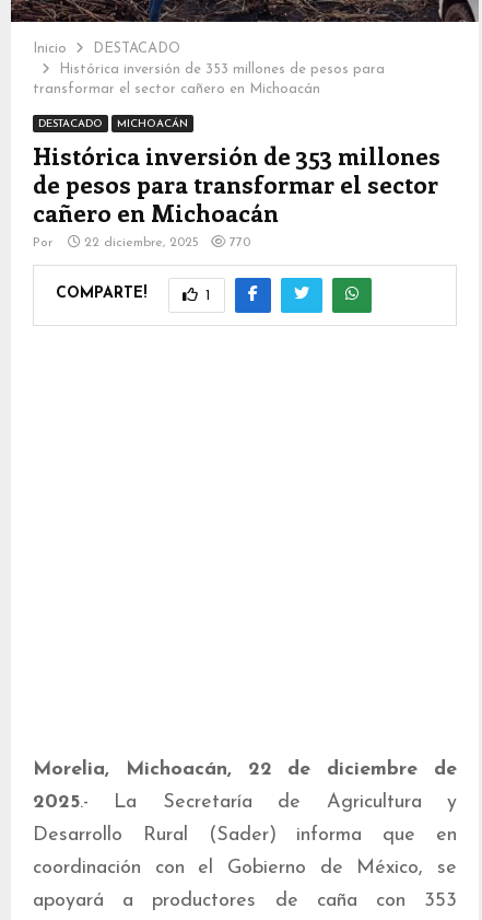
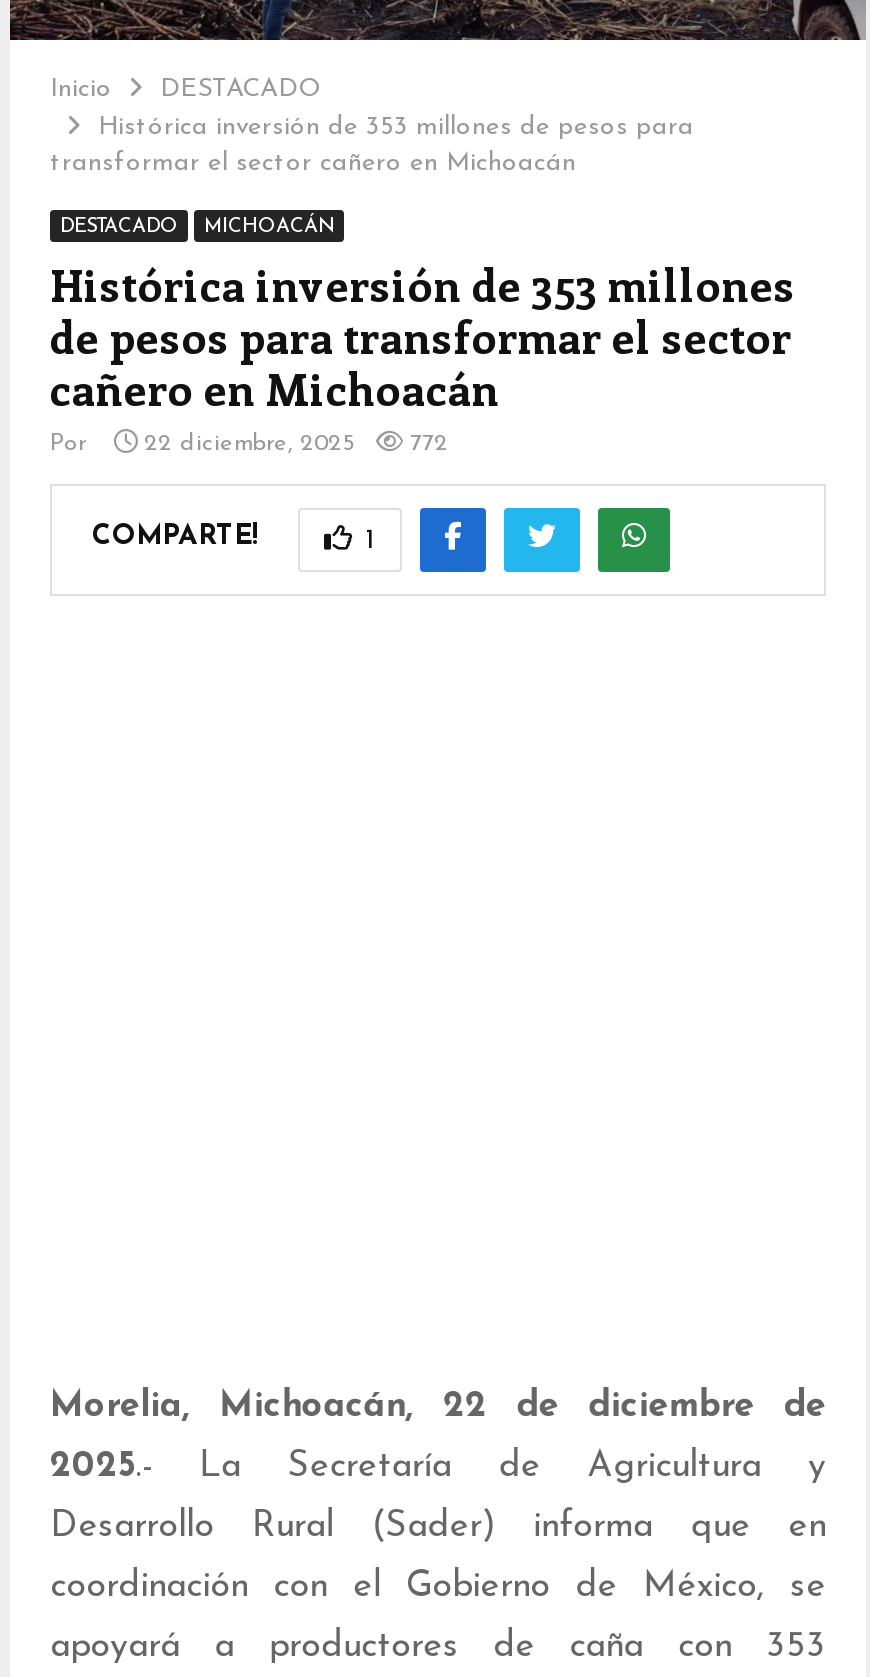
- 770
+ 772
